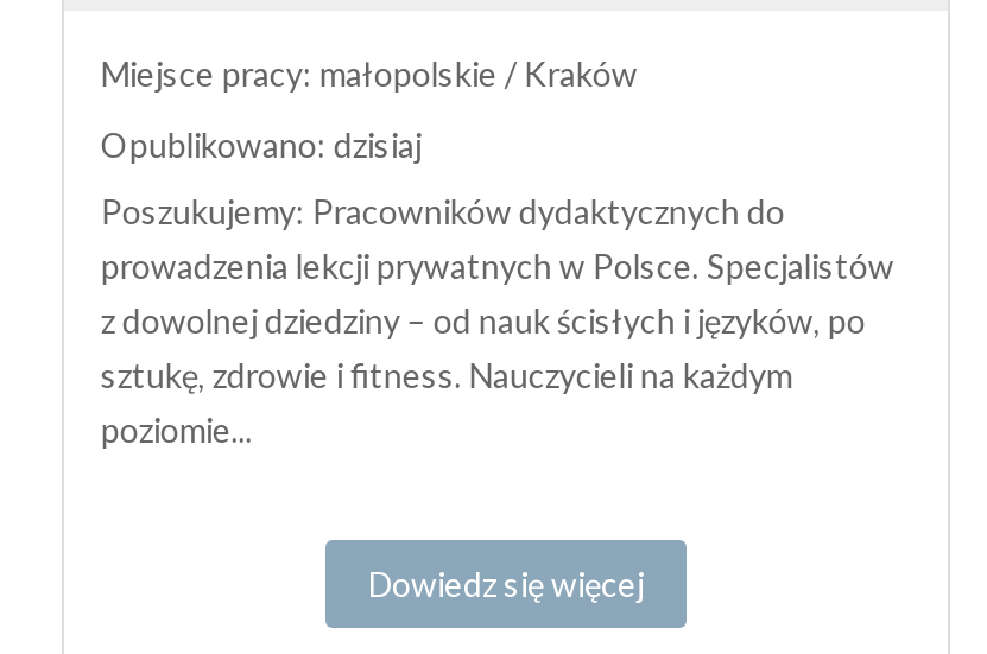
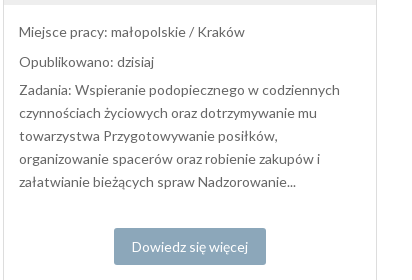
- Poszukujemy: Pracowników dydaktycznych do
- prowadzenia lekcji prywatnych w Polsce. Specjalistów
- z dowolnej dziedziny – od nauk ścisłych i języków, po
- sztukę, zdrowie i fitness. Nauczycieli na każdym
- poziomie...
+ Zadania: Wspieranie podopiecznego w codziennych
+ czynnościach życiowych oraz dotrzymywanie mu
+ towarzystwa Przygotowywanie posiłków,
+ organizowanie spacerów oraz robienie zakupów i
+ załatwianie bieżących spraw Nadzorowanie...
